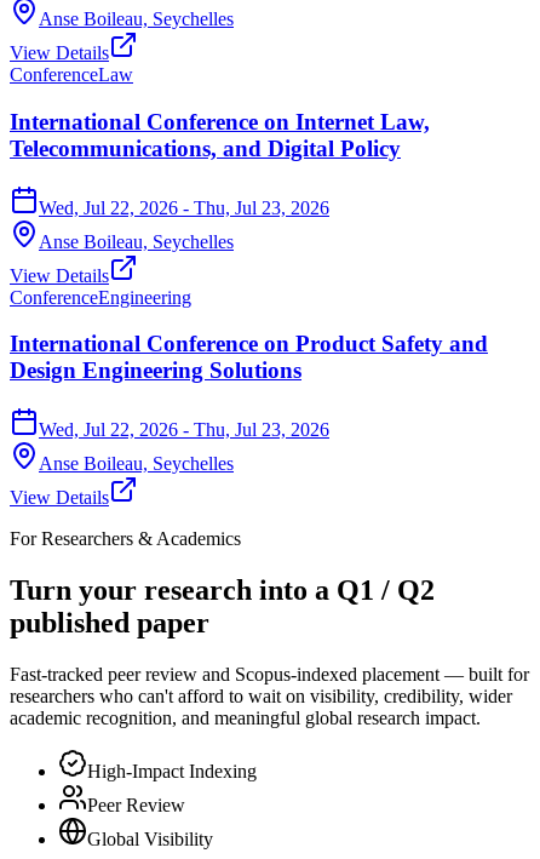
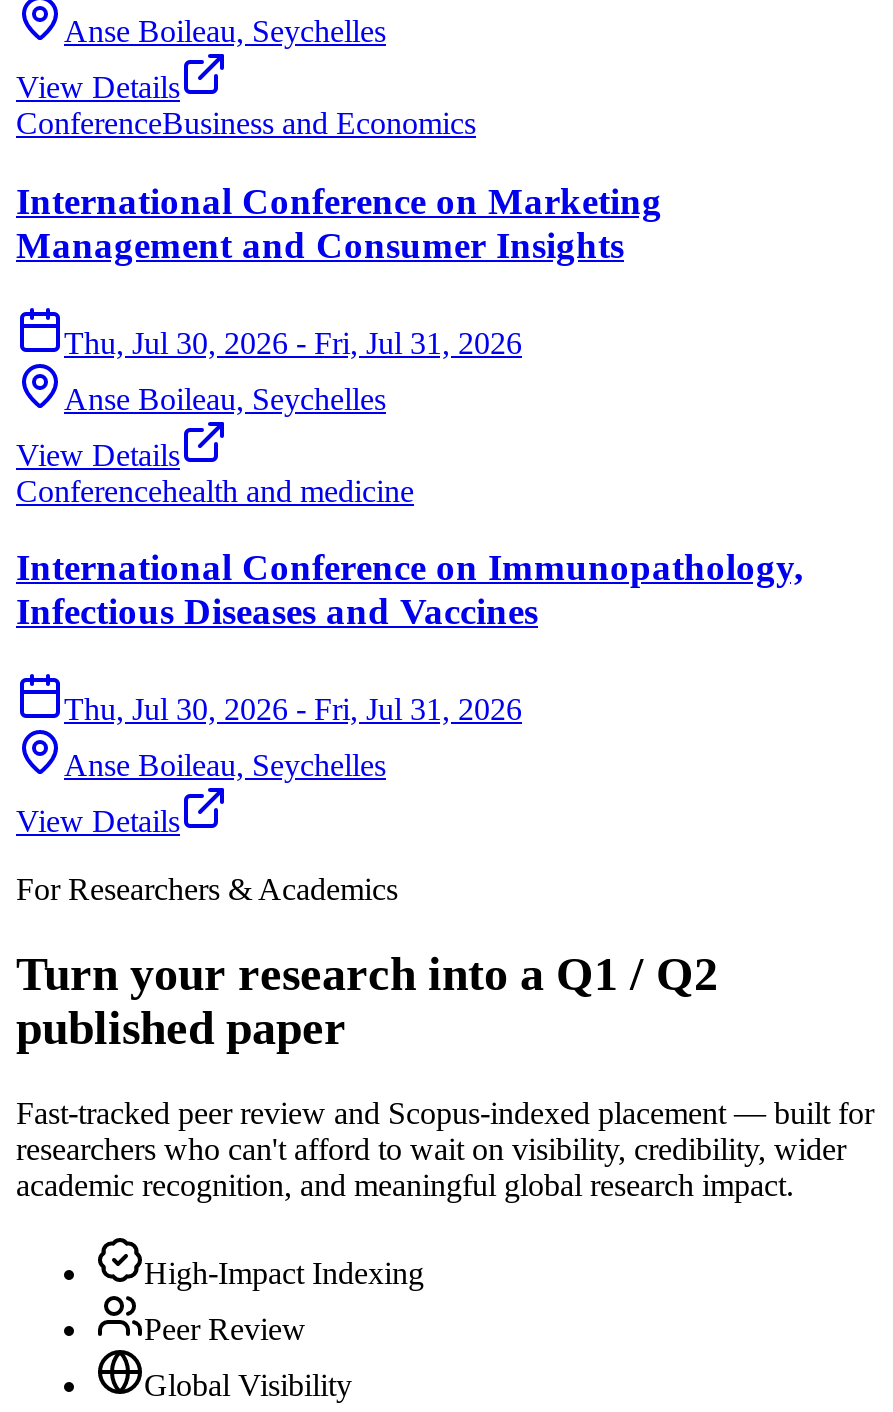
- ConferenceLaw
+ ConferenceBusiness and Economics

- International Conference on Internet Law,
- Telecommunications, and Digital Policy
+ International Conference on Marketing
+ Management and Consumer Insights

- Wed, Jul 22, 2026 - Thu, Jul 23, 2026
+ Thu, Jul 30, 2026 - Fri, Jul 31, 2026

- ConferenceEngineering
+ Conferencehealth and medicine

- International Conference on Product Safety and
- Design Engineering Solutions
+ International Conference on Immunopathology,
+ Infectious Diseases and Vaccines

- Wed, Jul 22, 2026 - Thu, Jul 23, 2026
+ Thu, Jul 30, 2026 - Fri, Jul 31, 2026
